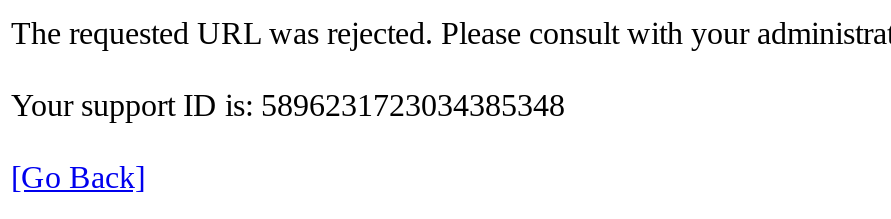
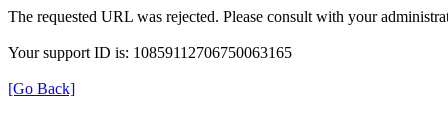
- Your support ID is: 5896231723034385348
+ Your support ID is: 10859112706750063165
